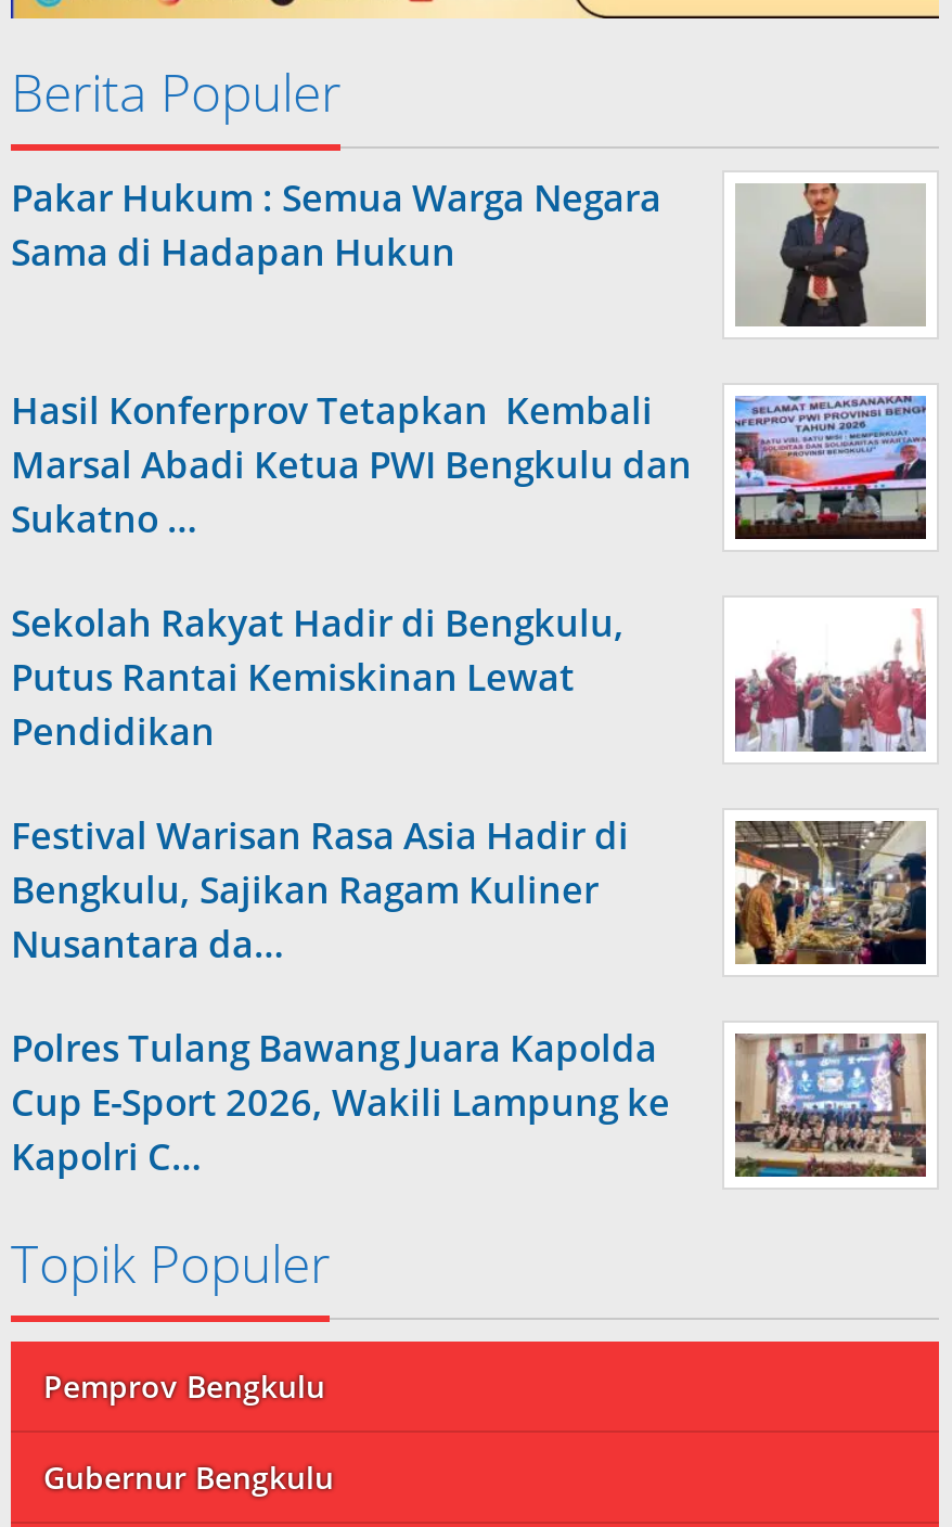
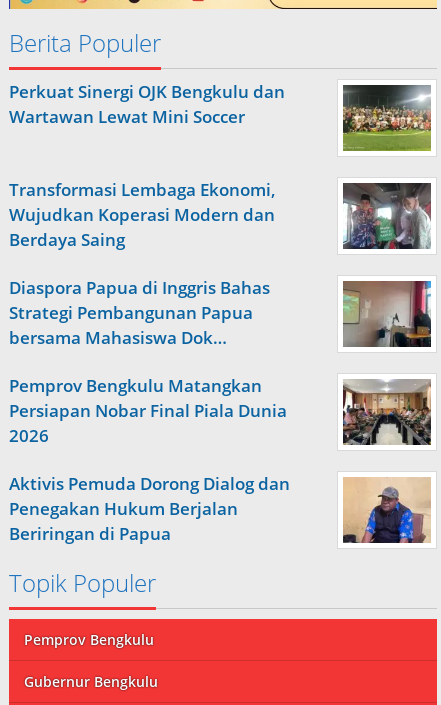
- Pakar Hukum : Semua Warga Negara
- Sama di Hadapan Hukun
+ Perkuat Sinergi OJK Bengkulu dan
+ Wartawan Lewat Mini Soccer

- [image]
+ [image]

- Hasil Konferprov Tetapkan Kembali
- Marsal Abadi Ketua PWI Bengkulu dan
- Sukatno …
+ Transformasi Lembaga Ekonomi,
+ Wujudkan Koperasi Modern dan
+ Berdaya Saing

- [image]
+ [image]

- Sekolah Rakyat Hadir di Bengkulu,
- Putus Rantai Kemiskinan Lewat
- Pendidikan
+ Diaspora Papua di Inggris Bahas
+ Strategi Pembangunan Papua
+ bersama Mahasiswa Dok…

- [image]
+ [image]

- Festival Warisan Rasa Asia Hadir di
- Bengkulu, Sajikan Ragam Kuliner
- Nusantara da…
+ Pemprov Bengkulu Matangkan
+ Persiapan Nobar Final Piala Dunia
+ 2026

- [image]
+ [image]

- Polres Tulang Bawang Juara Kapolda
- Cup E-Sport 2026, Wakili Lampung ke
- Kapolri C…
+ Aktivis Pemuda Dorong Dialog dan
+ Penegakan Hukum Berjalan
+ Beriringan di Papua

- [image]
+ [image]
